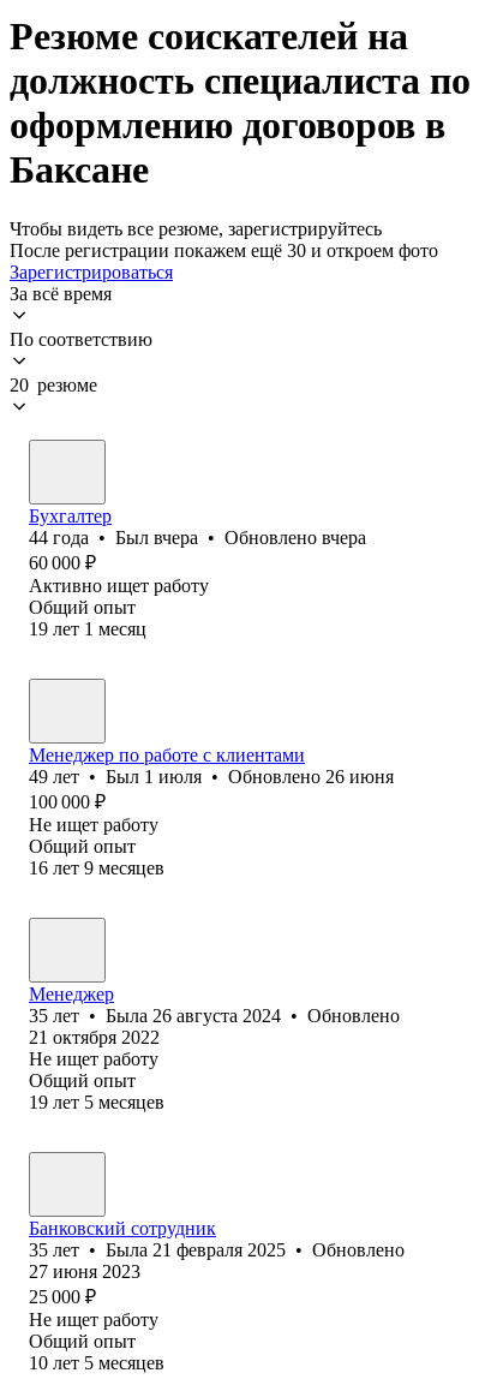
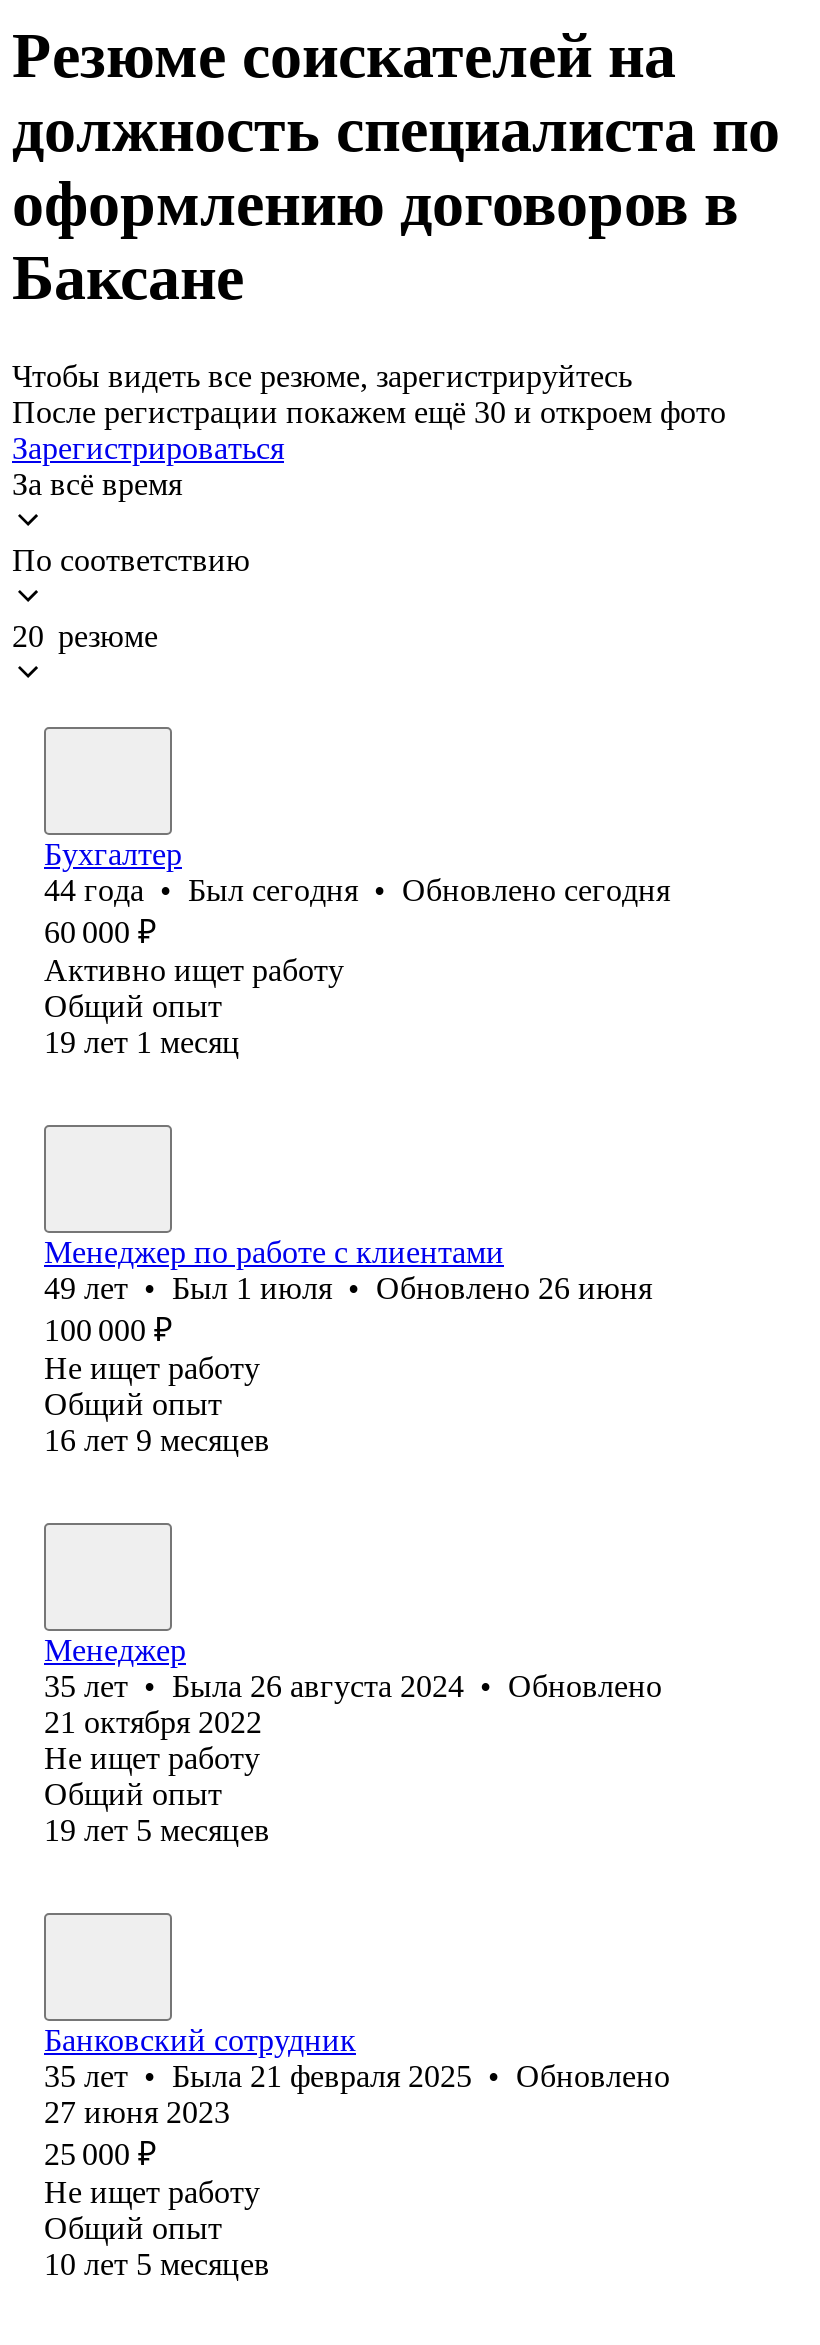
- 44 года • Был вчера • Обновлено вчера
+ 44 года • Был сегодня • Обновлено сегодня
